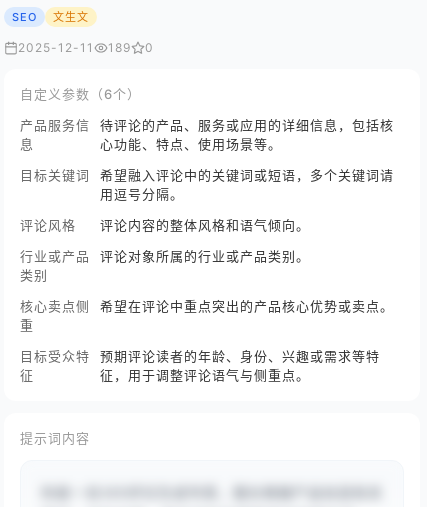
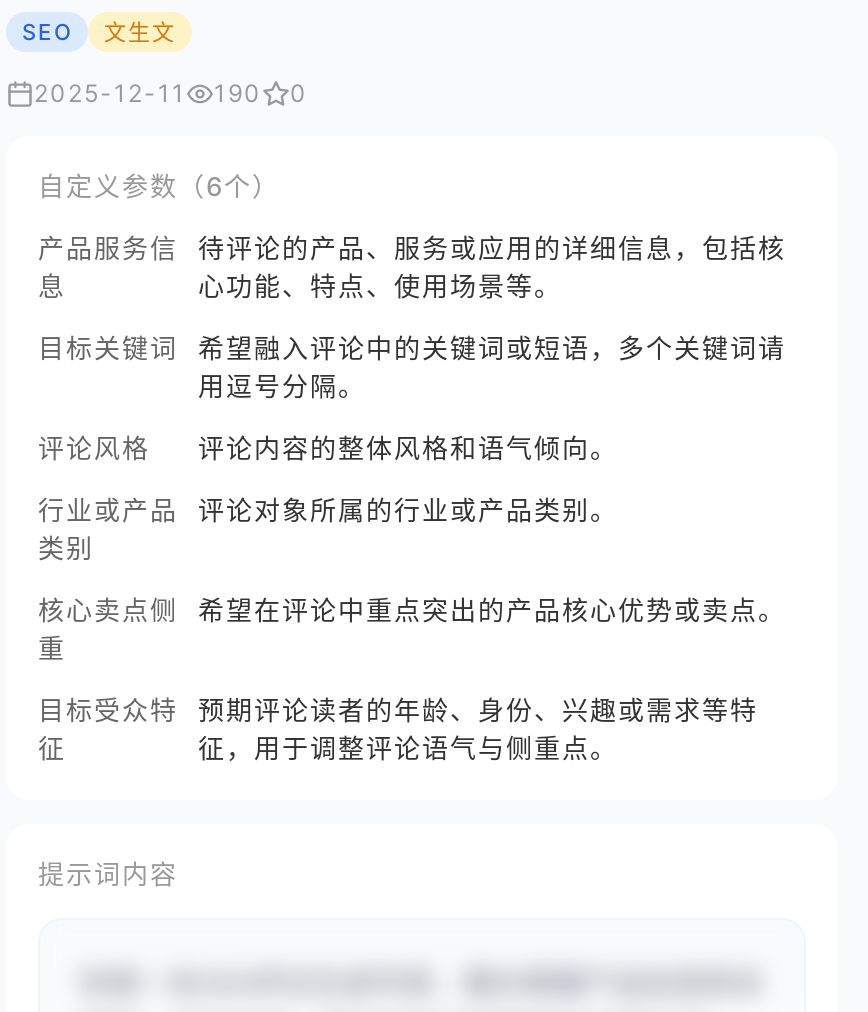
- 2025-12-11 189 0
+ 2025-12-11 190 0
